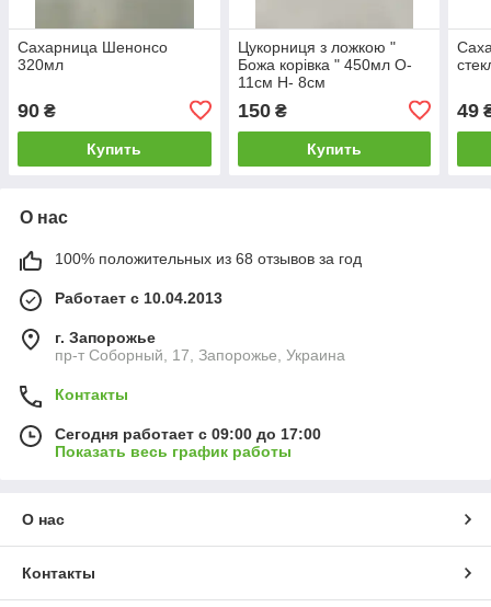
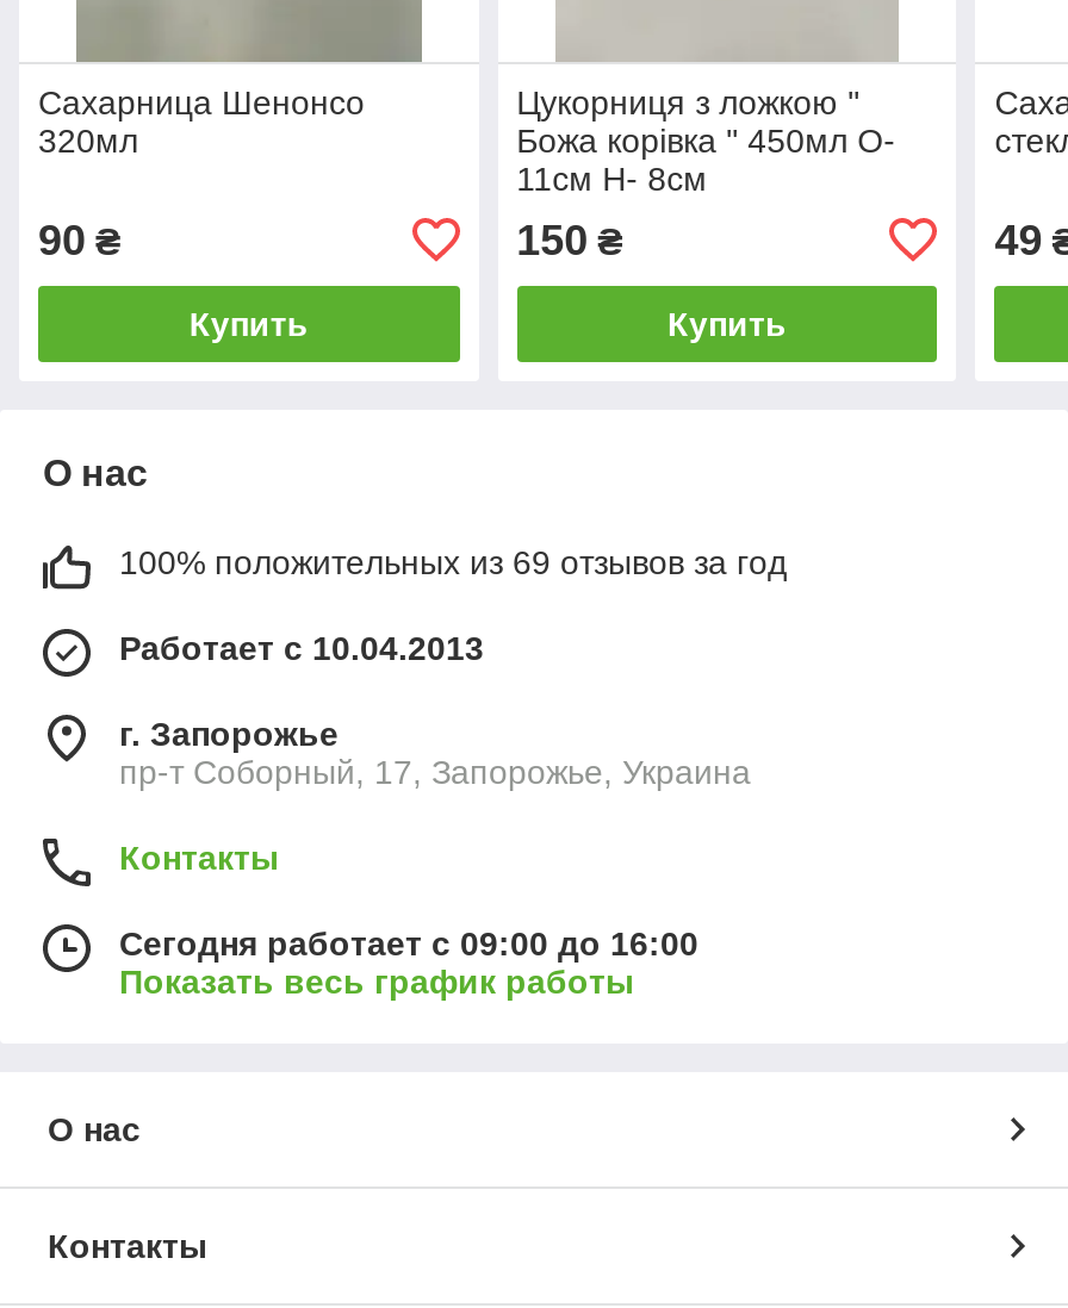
- 100% положительных из 68 отзывов за год
+ 100% положительных из 69 отзывов за год

- Сегодня работает с 09:00 до 17:00
+ Сегодня работает с 09:00 до 16:00
